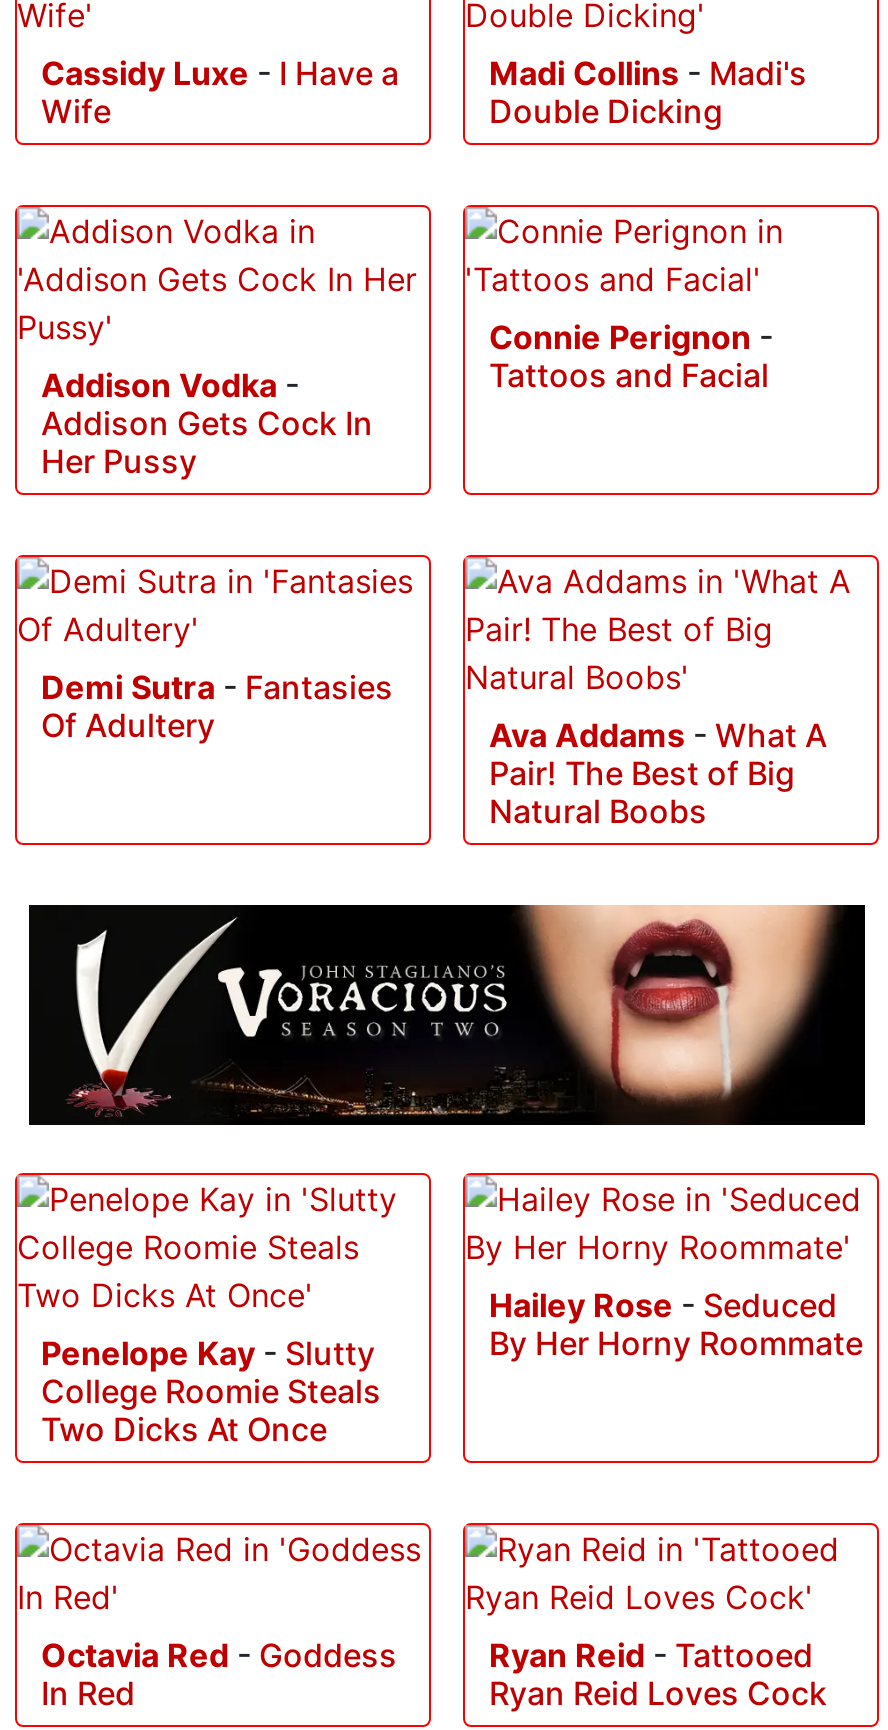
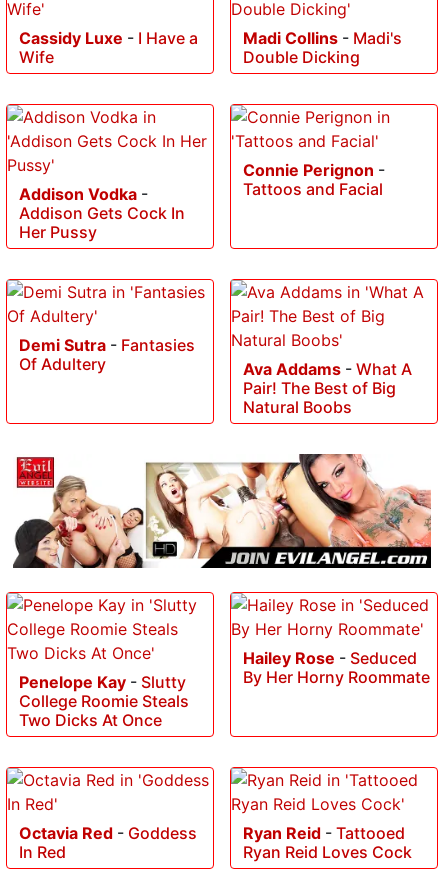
- [image]
+ [image]
